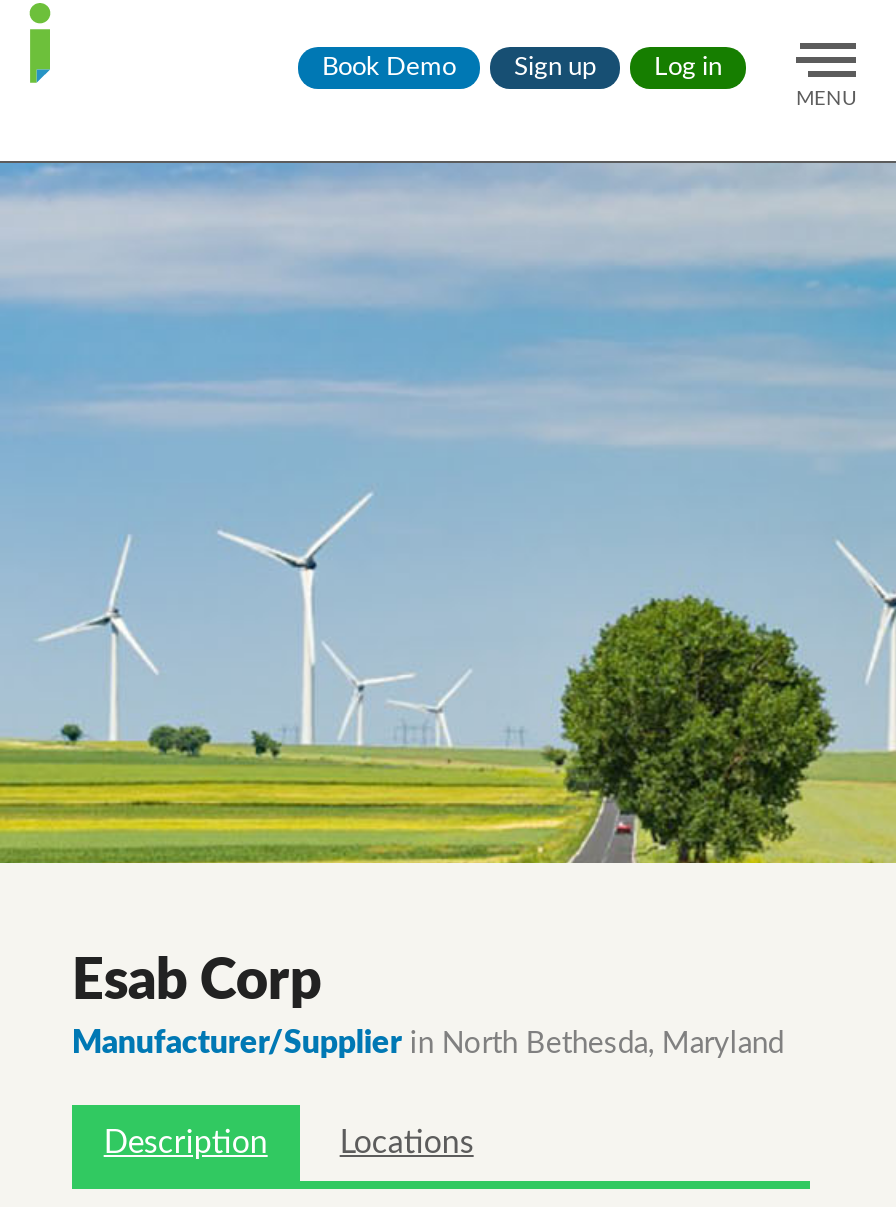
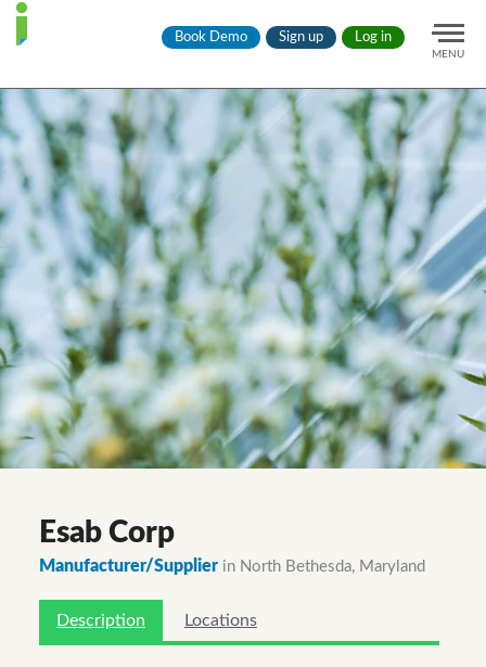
- [image]
+ [image]
